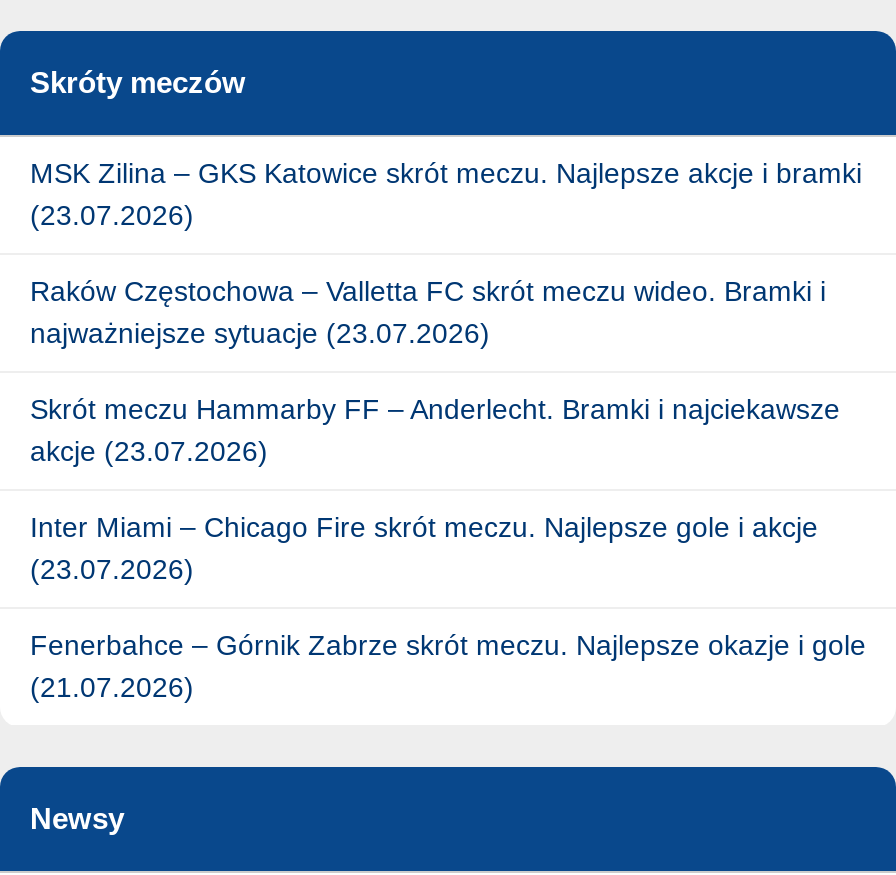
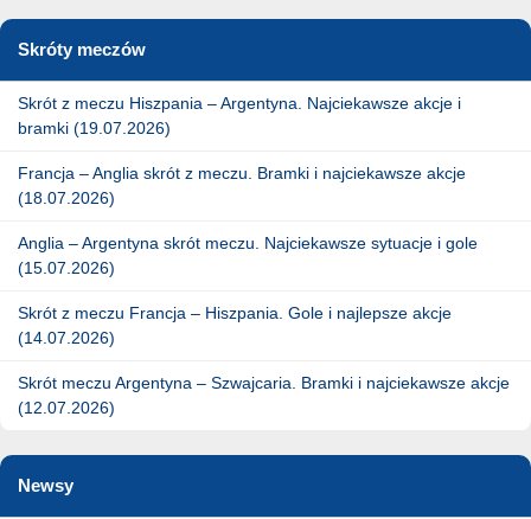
- MSK Zilina – GKS Katowice skrót meczu. Najlepsze akcje i bramki
- (23.07.2026)
+ Skrót z meczu Hiszpania – Argentyna. Najciekawsze akcje i
+ bramki (19.07.2026)

- Raków Częstochowa – Valletta FC skrót meczu wideo. Bramki i
- najważniejsze sytuacje (23.07.2026)
+ Francja – Anglia skrót z meczu. Bramki i najciekawsze akcje
+ (18.07.2026)

- Skrót meczu Hammarby FF – Anderlecht. Bramki i najciekawsze
- akcje (23.07.2026)
+ Anglia – Argentyna skrót meczu. Najciekawsze sytuacje i gole
+ (15.07.2026)

- Inter Miami – Chicago Fire skrót meczu. Najlepsze gole i akcje
- (23.07.2026)
+ Skrót z meczu Francja – Hiszpania. Gole i najlepsze akcje
+ (14.07.2026)

- Fenerbahce – Górnik Zabrze skrót meczu. Najlepsze okazje i gole
- (21.07.2026)
+ Skrót meczu Argentyna – Szwajcaria. Bramki i najciekawsze akcje
+ (12.07.2026)
